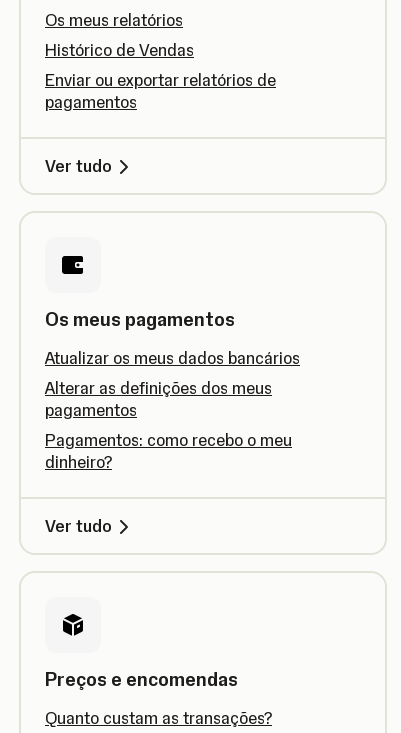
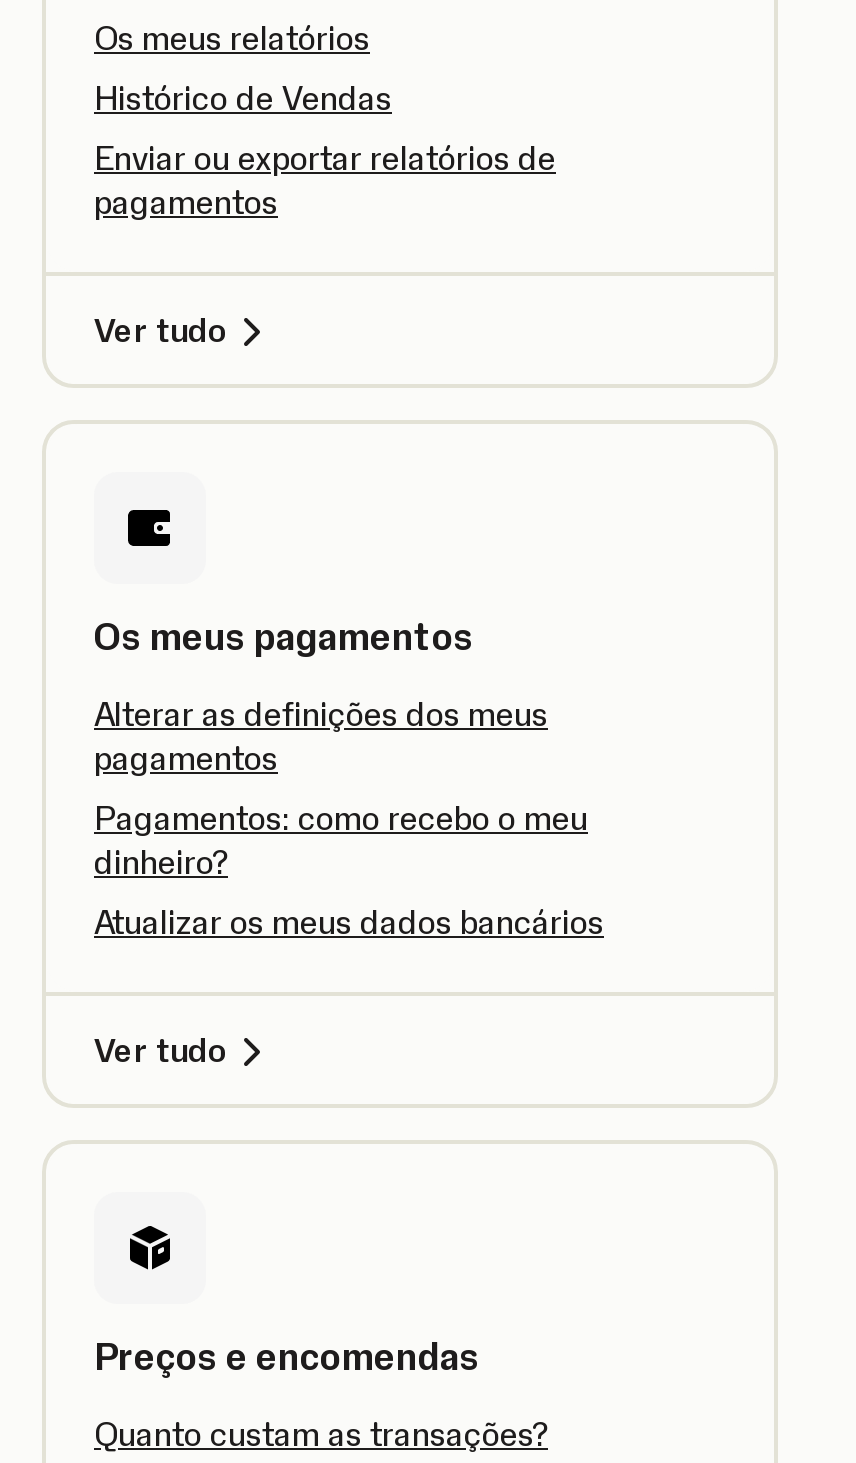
moved down: Atualizar os meus dados bancários

moved up: Alterar as definições dos meus | pagamentos | Pagamentos: como recebo o meu | dinheiro?
